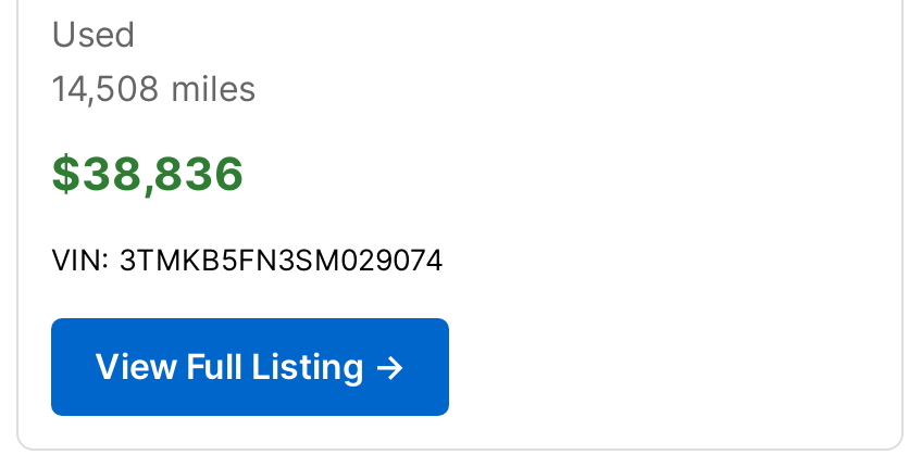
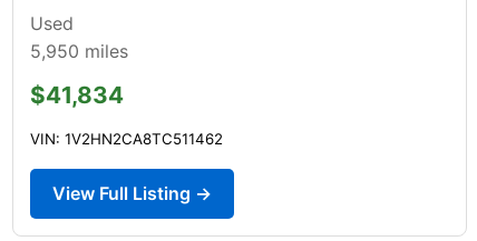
- 14,508 miles
+ 5,950 miles

- $38,836
+ $41,834

- VIN: 3TMKB5FN3SM029074
+ VIN: 1V2HN2CA8TC511462
